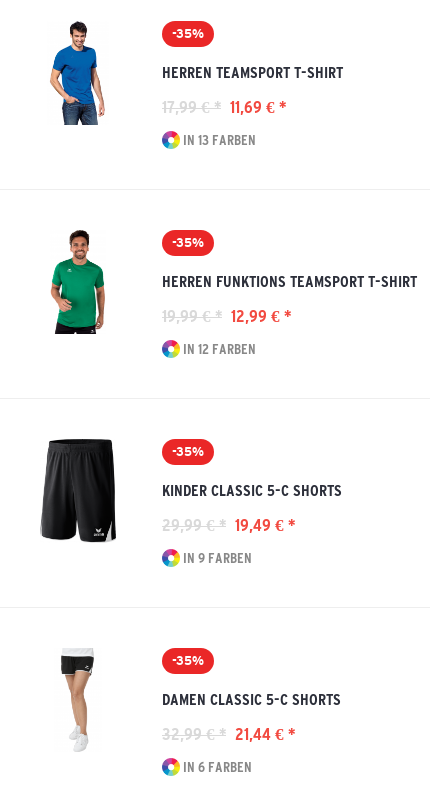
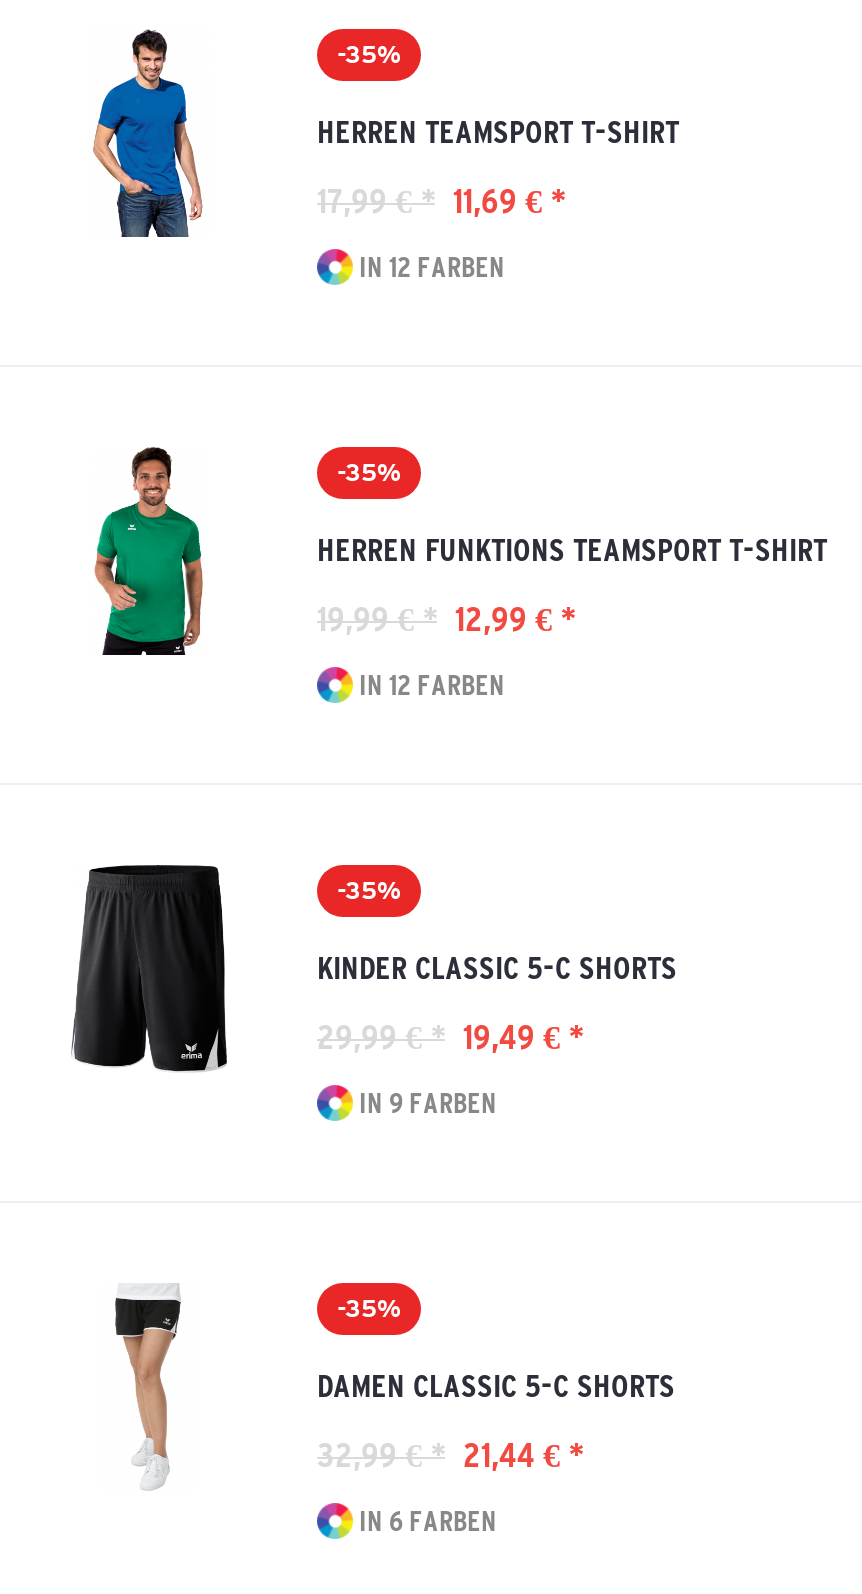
- IN 13 FARBEN
+ IN 12 FARBEN
